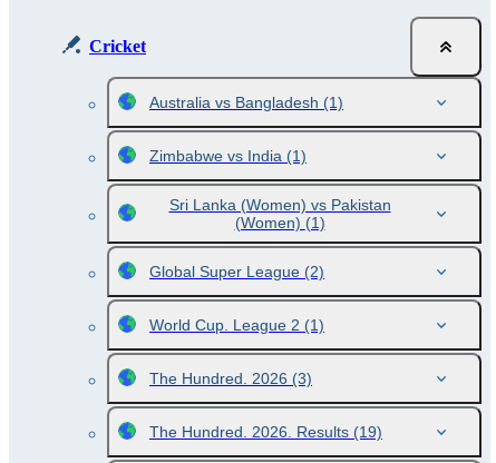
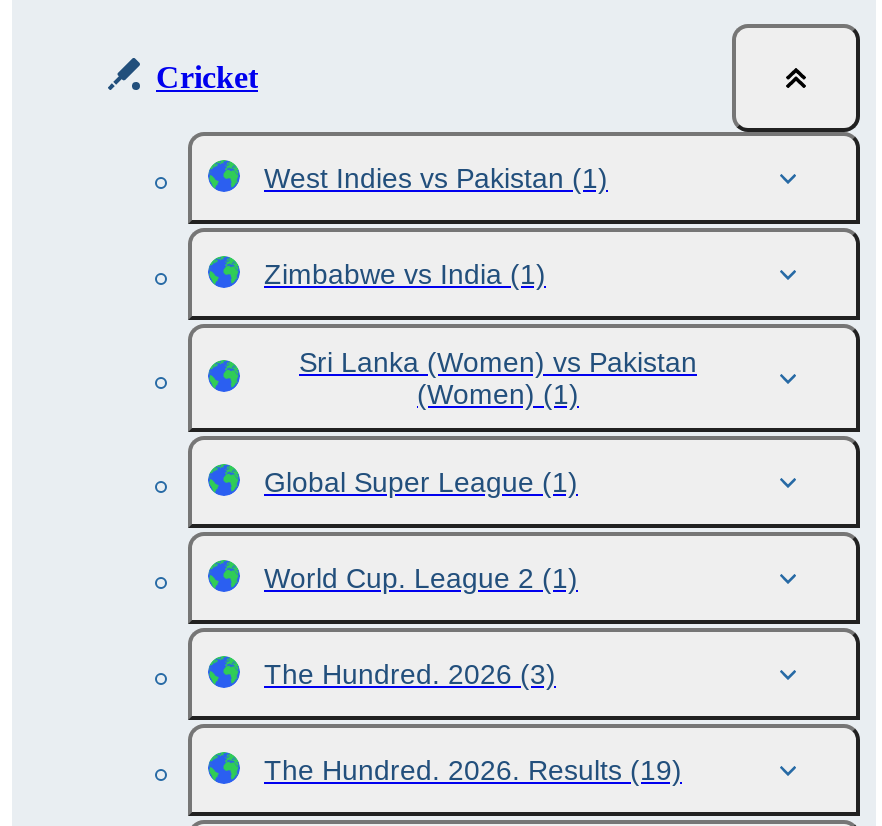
- Australia vs Bangladesh (1)
+ West Indies vs Pakistan (1)

- Global Super League (2)
+ Global Super League (1)
